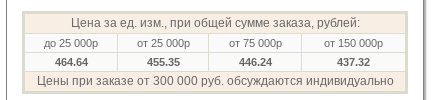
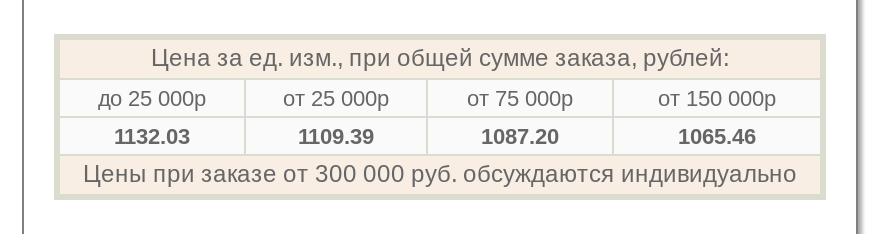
- 464.64
+ 1132.03

- 455.35
+ 1109.39

- 446.24
+ 1087.20

- 437.32
+ 1065.46
